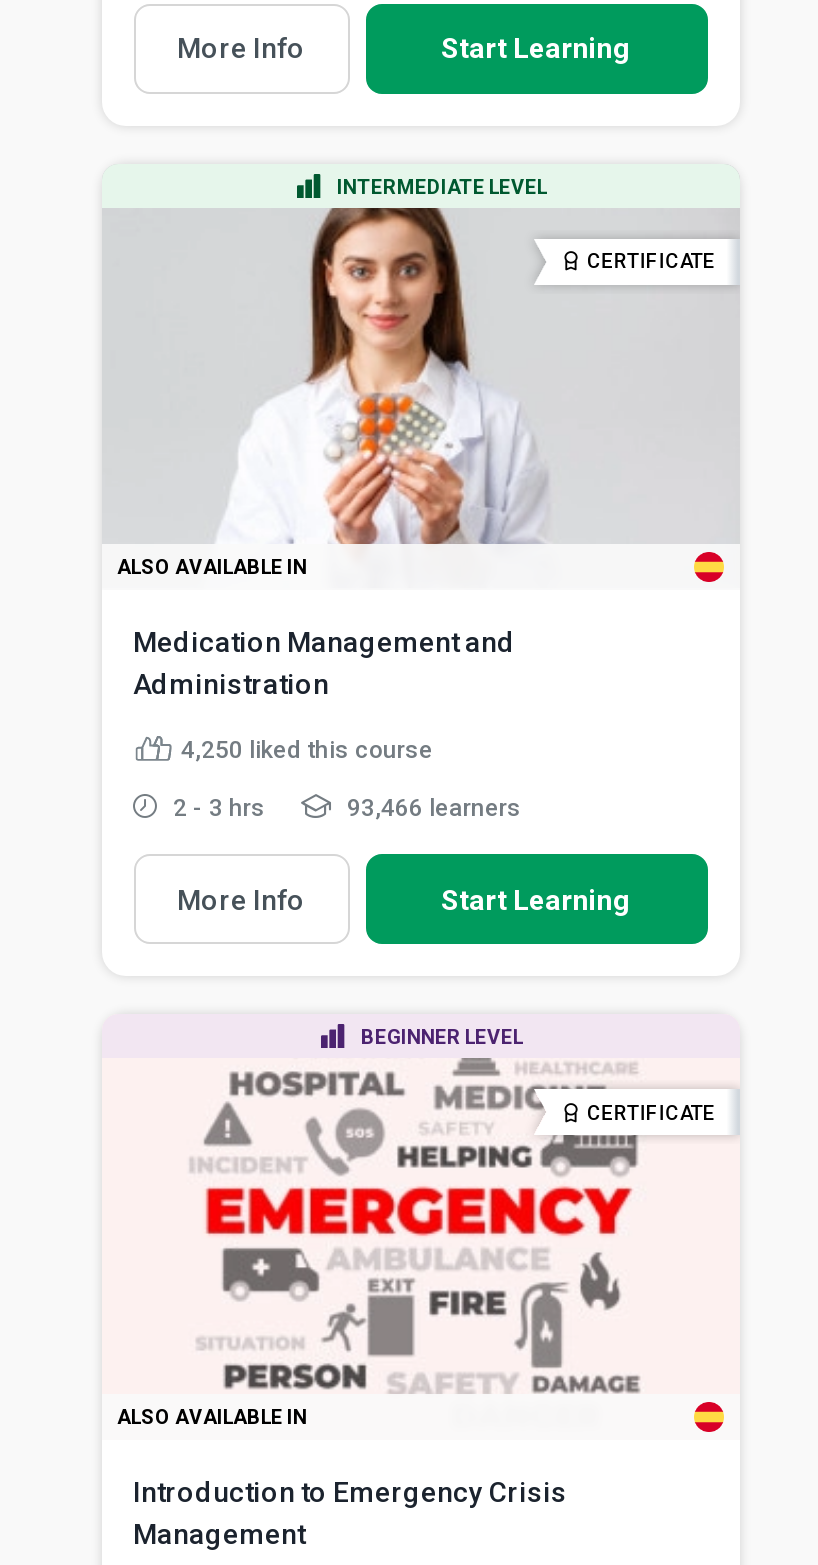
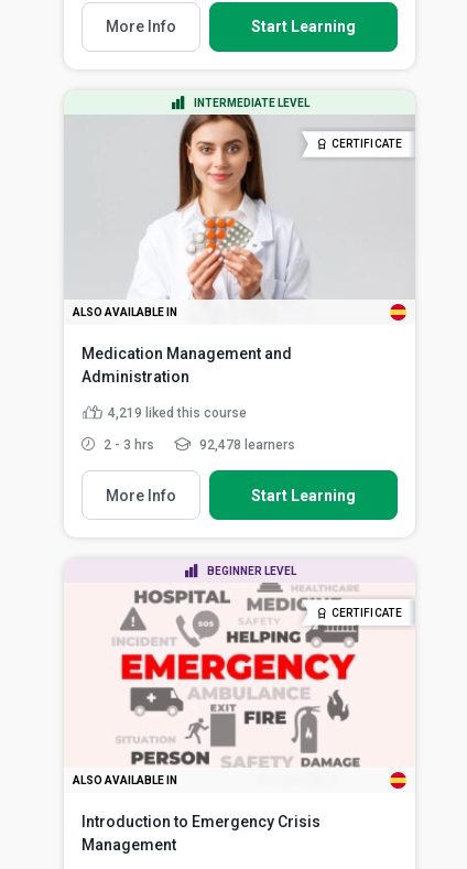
- 4,250 liked this course
+ 4,219 liked this course

- 93,466 learners
+ 92,478 learners
